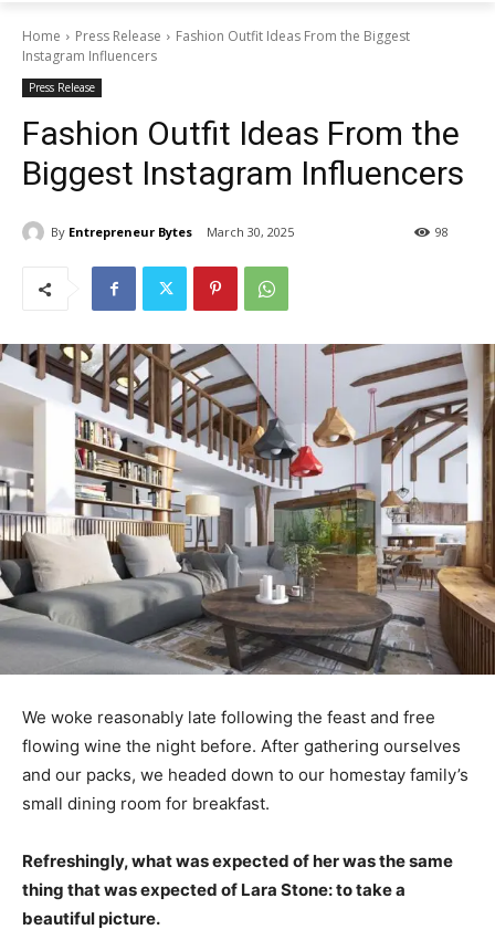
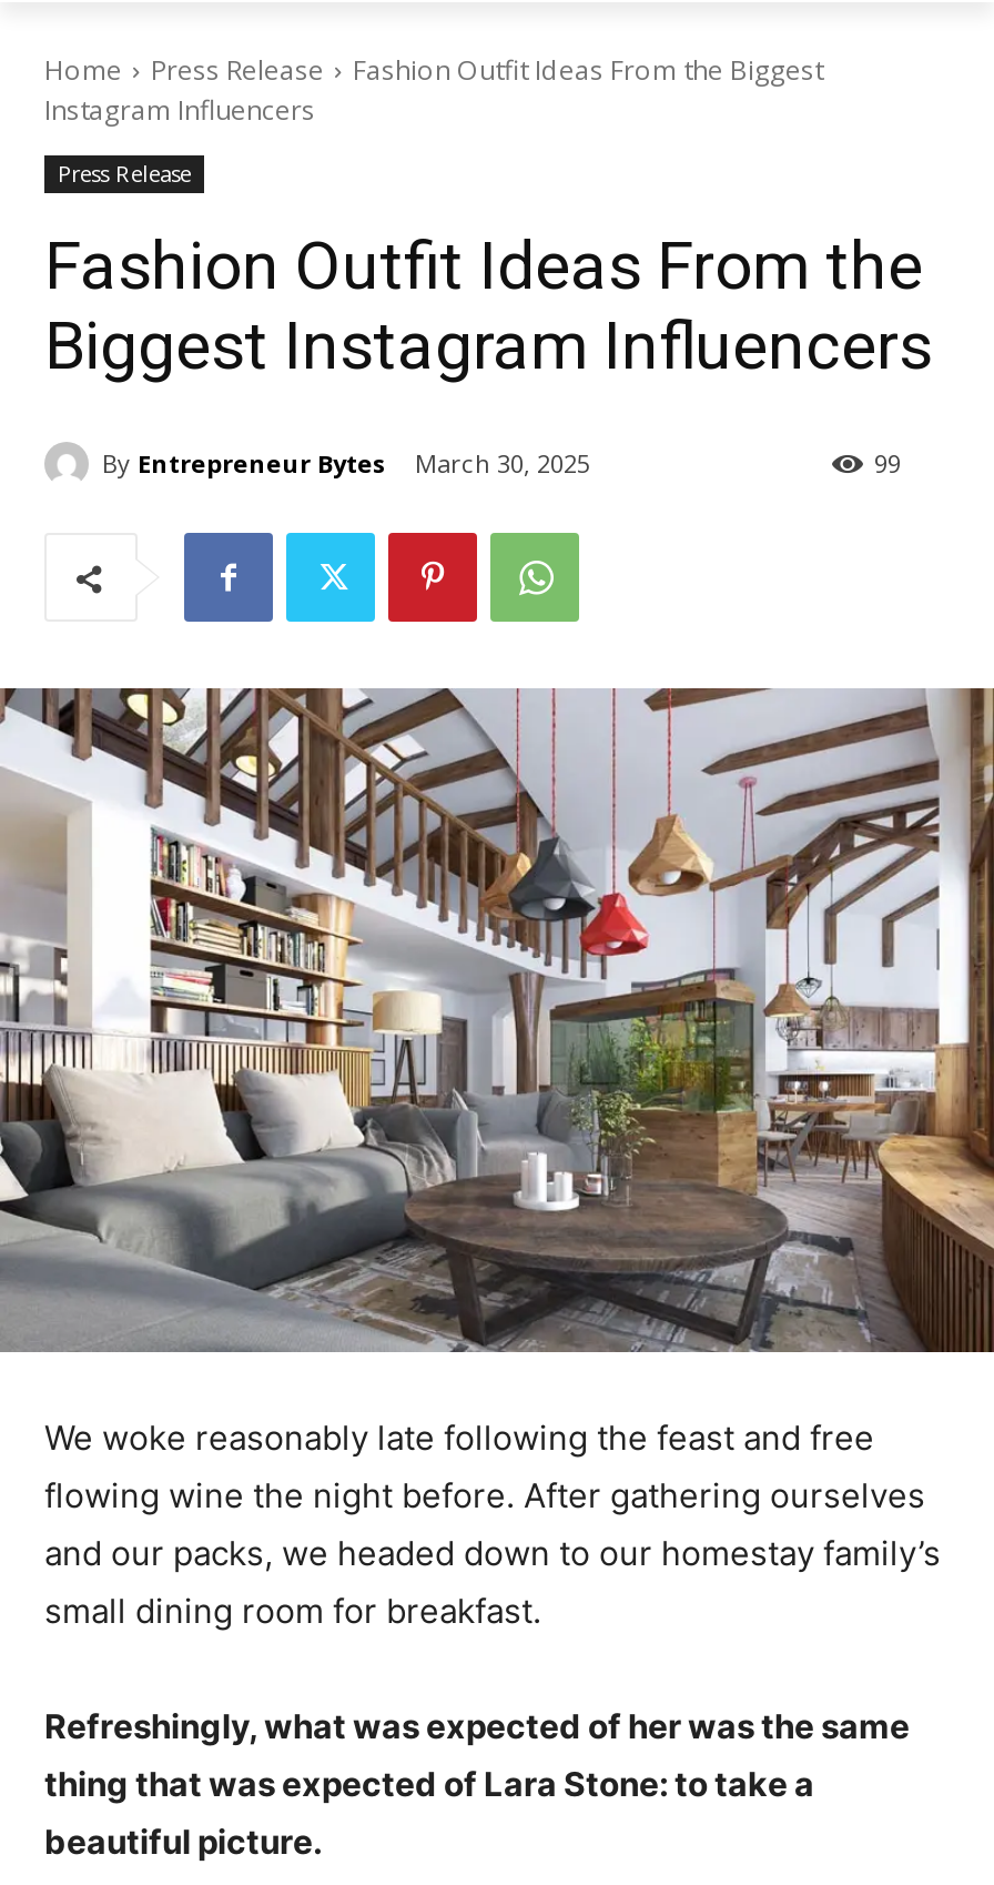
- 98
+ 99
